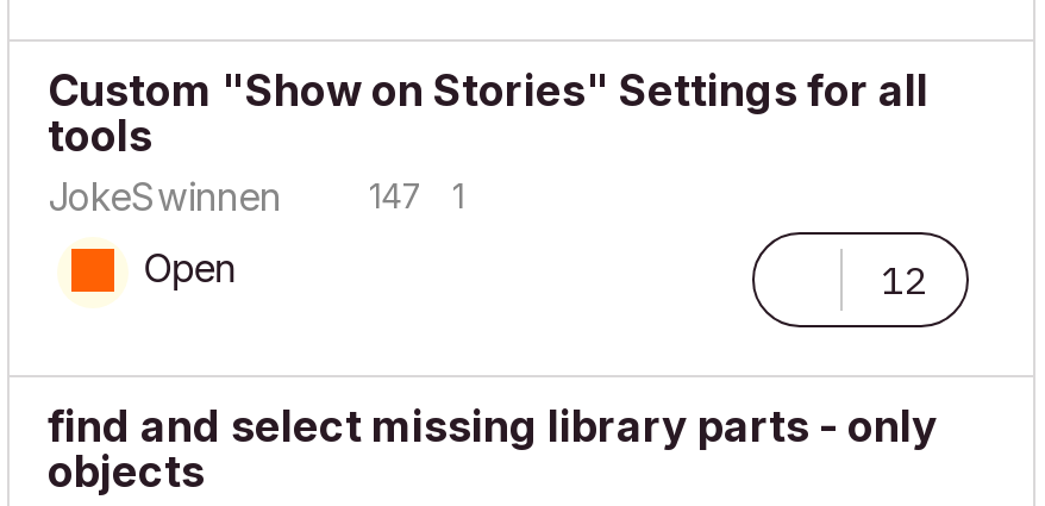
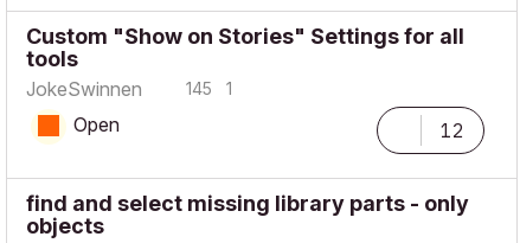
- 147 1
+ 145 1
